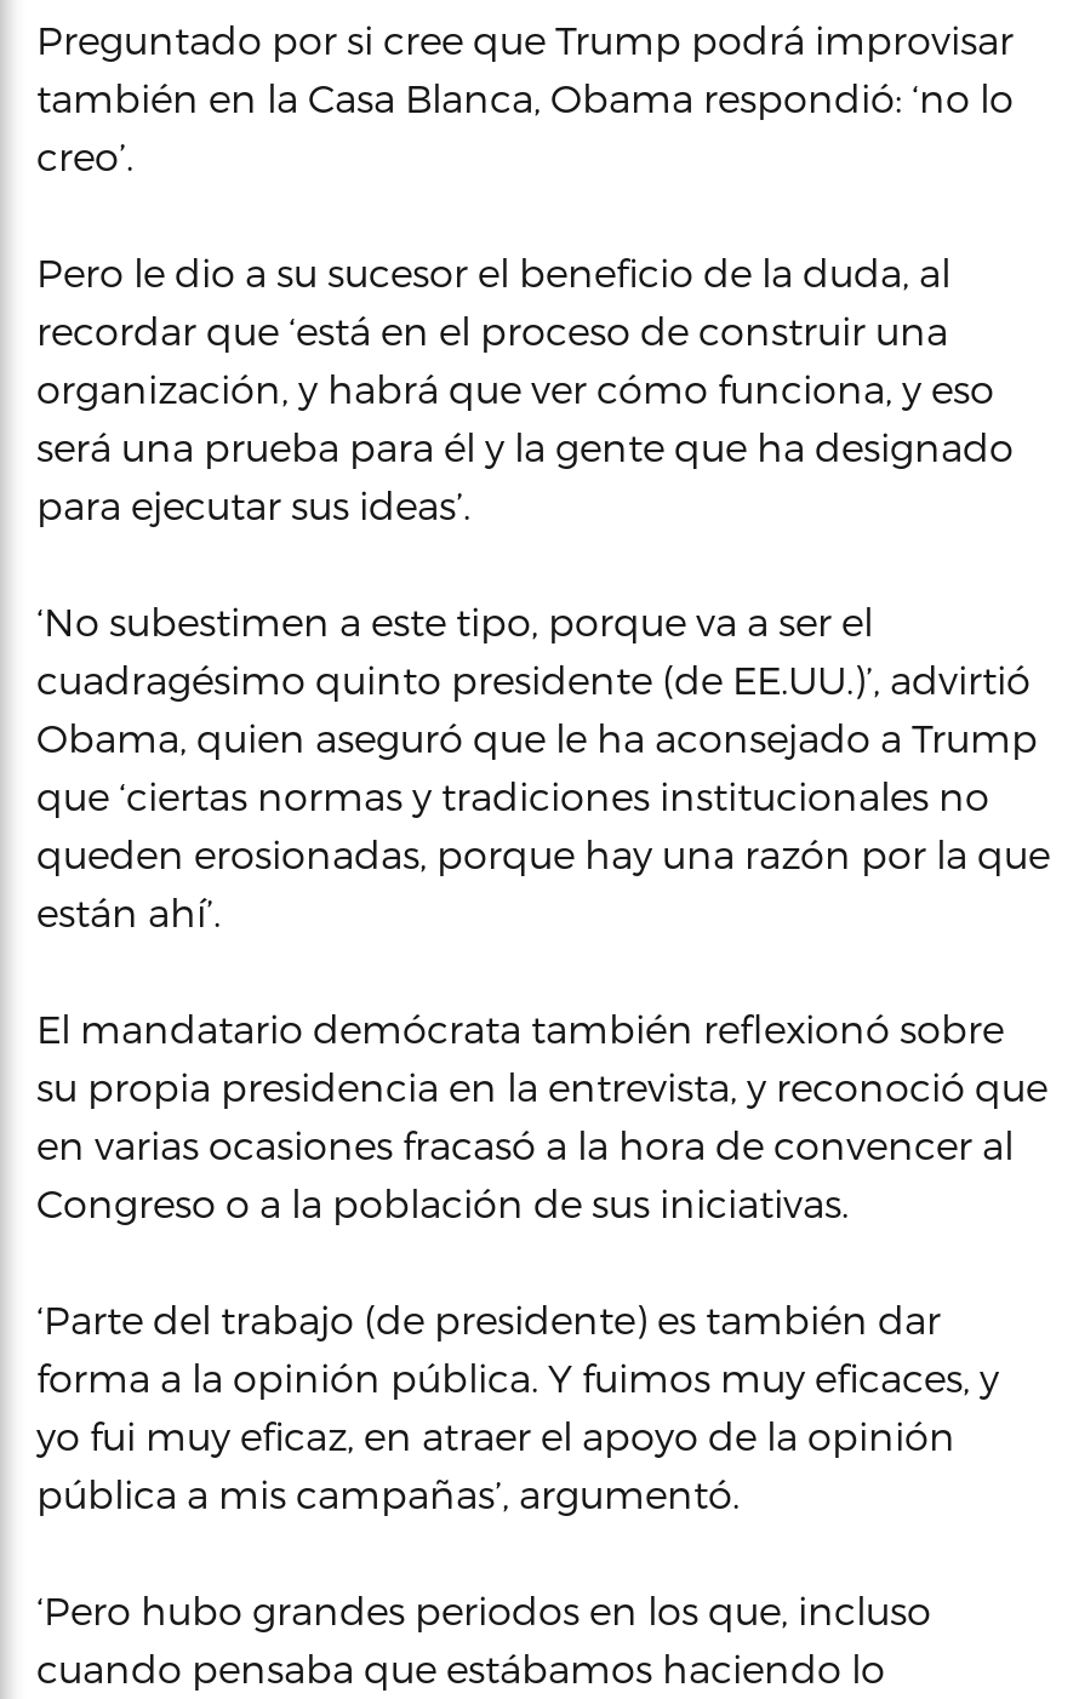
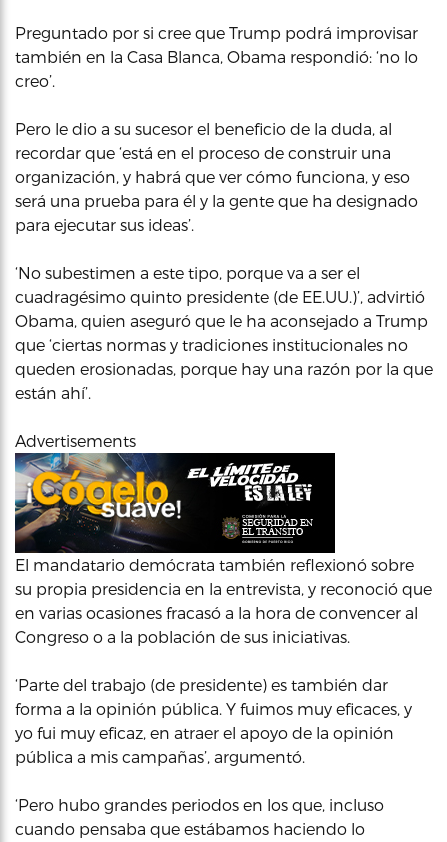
+ [image]

+ Advertisements
